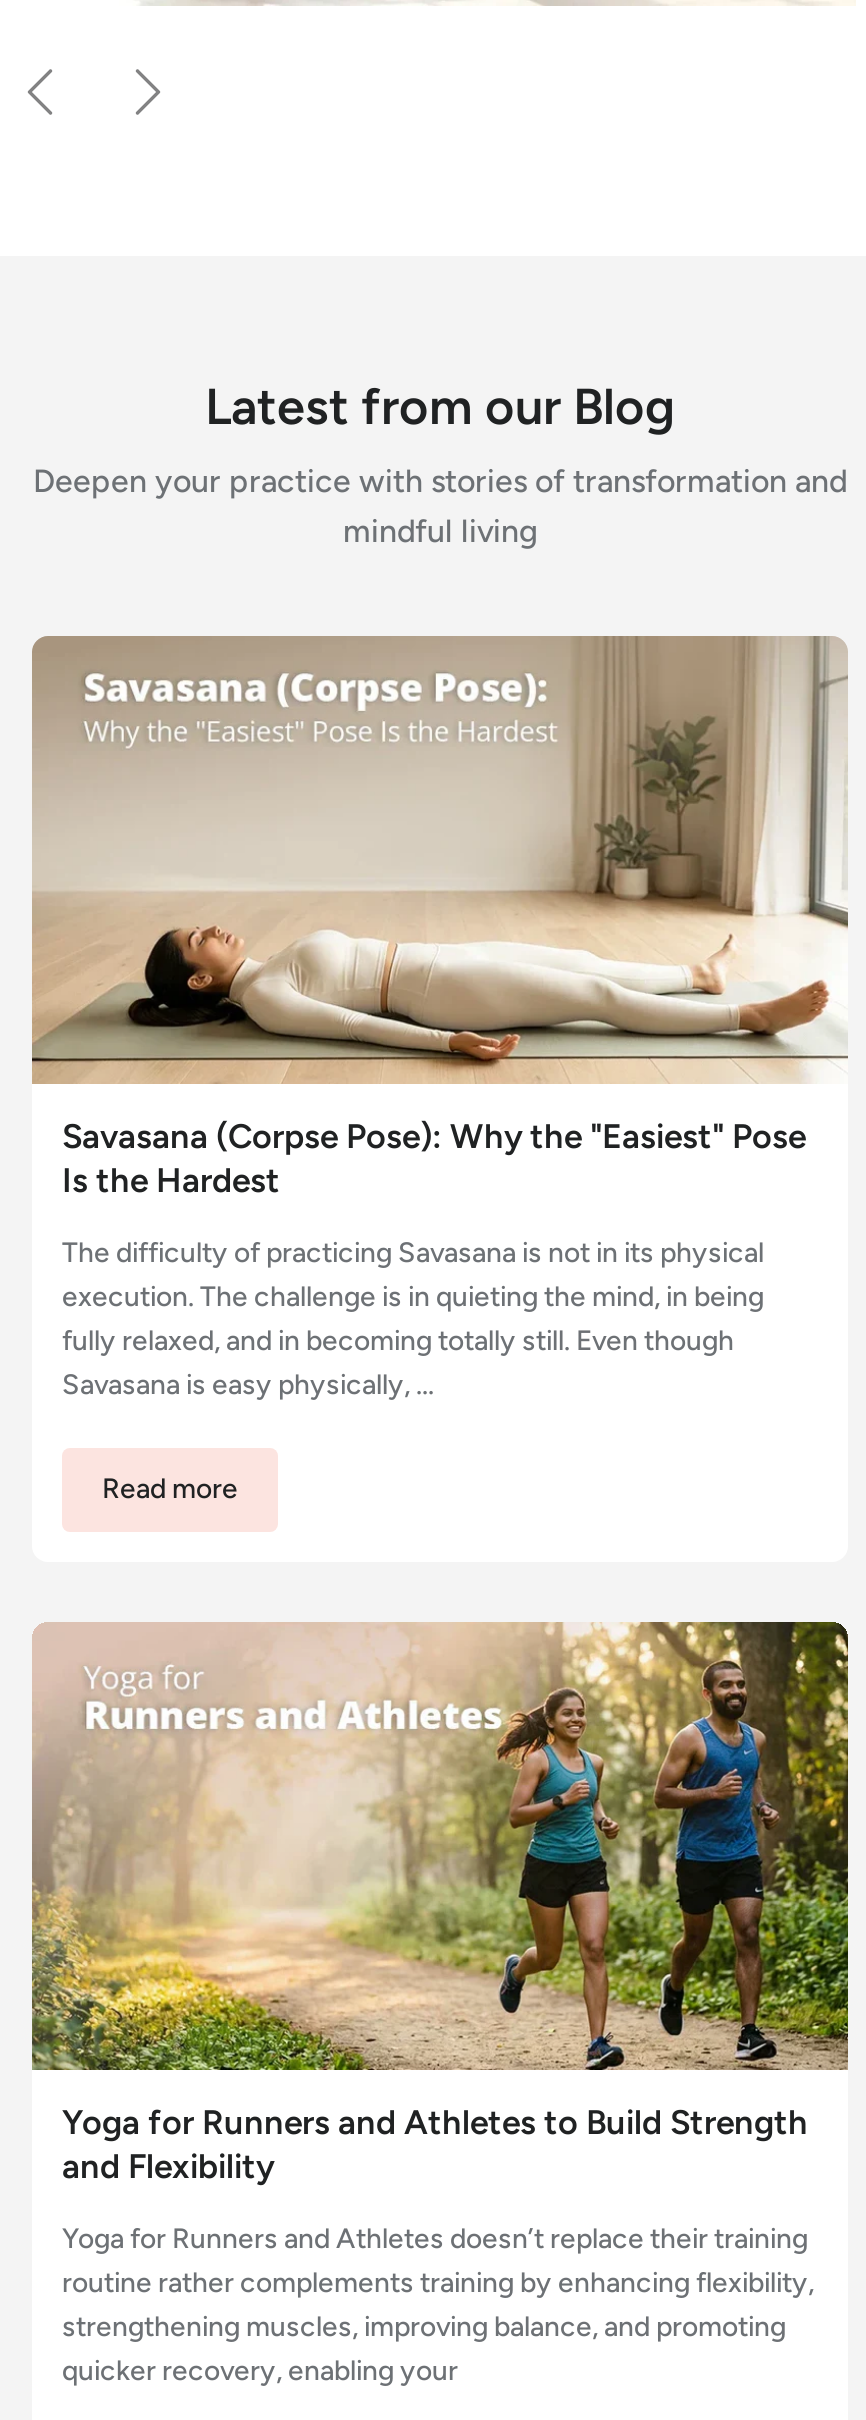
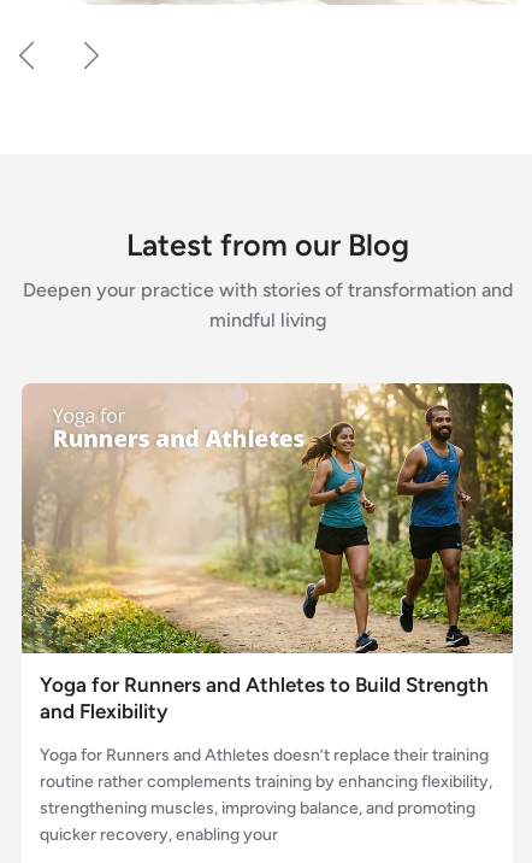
- [image]
- Savasana (Corpse Pose): Why the "Easiest" Pose
- Is the Hardest
- The difficulty of practicing Savasana is not in its physical
- execution. The challenge is in quieting the mind, in being
- fully relaxed, and in becoming totally still. Even though
- Savasana is easy physically, ...
- Read more
